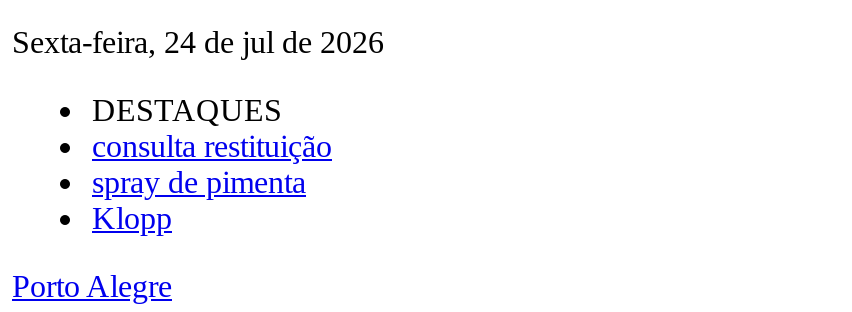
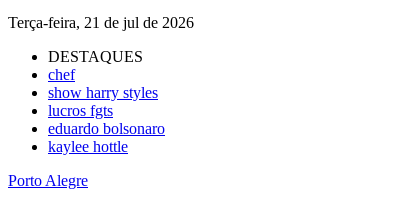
- Sexta-feira, 24 de jul de 2026
+ Terça-feira, 21 de jul de 2026

- consulta restituição
- spray de pimenta
- Klopp
+ chef
+ show harry styles
+ lucros fgts
+ eduardo bolsonaro
+ kaylee hottle
